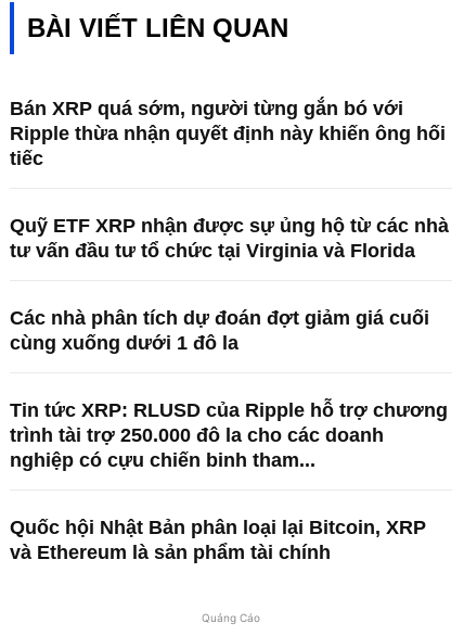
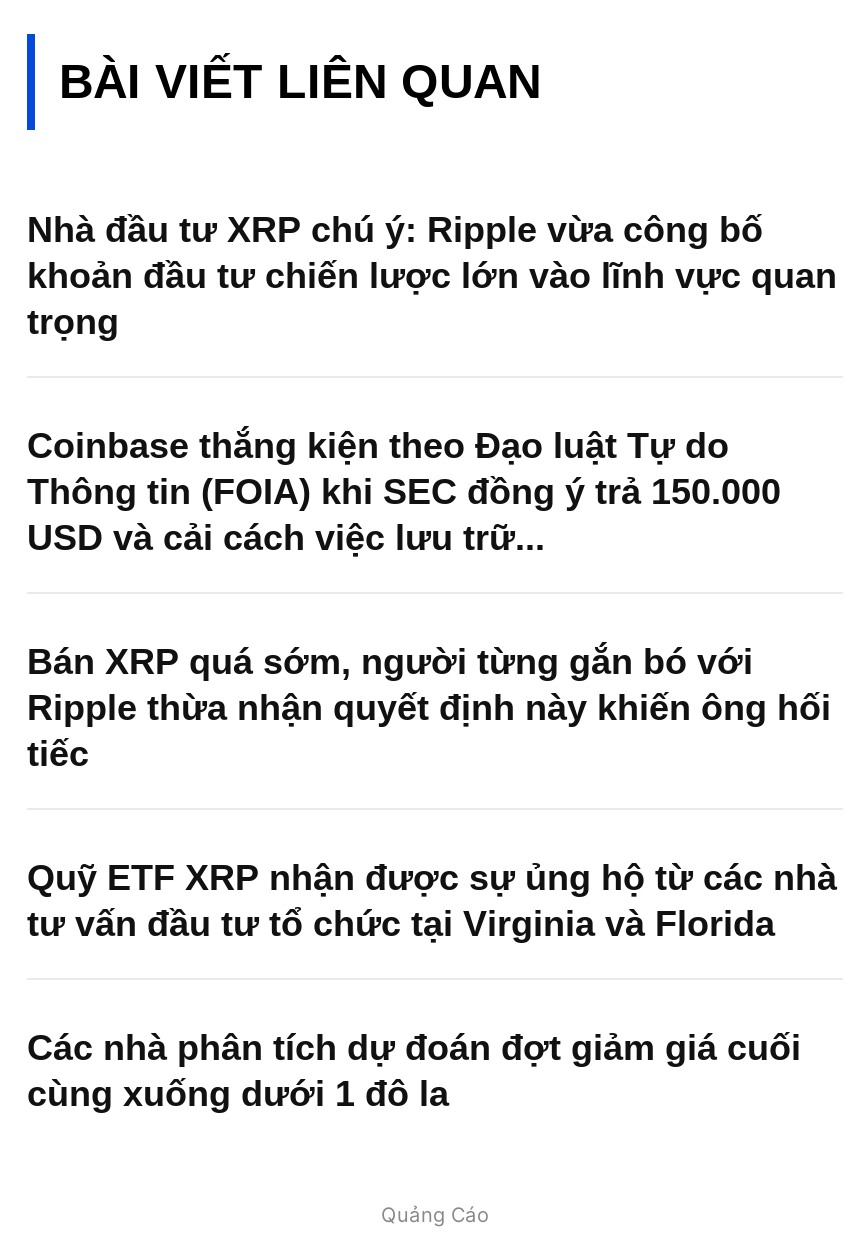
+ Nhà đầu tư XRP chú ý: Ripple vừa công bố
+ khoản đầu tư chiến lược lớn vào lĩnh vực quan
+ trọng
+ Coinbase thắng kiện theo Đạo luật Tự do
+ Thông tin (FOIA) khi SEC đồng ý trả 150.000
+ USD và cải cách việc lưu trữ...

moved down: Bán XRP quá sớm, người từng gắn bó với | Ripple thừa nhận quyết định này khiến ông hối | tiếc | Quỹ ETF XRP nhận được sự ủng hộ từ các nhà | tư vấn đầu tư tổ chức tại Virginia và Florida | Các nhà phân tích dự đoán đợt giảm giá cuối | cùng xuống dưới 1 đô la

- Tin tức XRP: RLUSD của Ripple hỗ trợ chương
- trình tài trợ 250.000 đô la cho các doanh
- nghiệp có cựu chiến binh tham...
- Quốc hội Nhật Bản phân loại lại Bitcoin, XRP
- và Ethereum là sản phẩm tài chính
